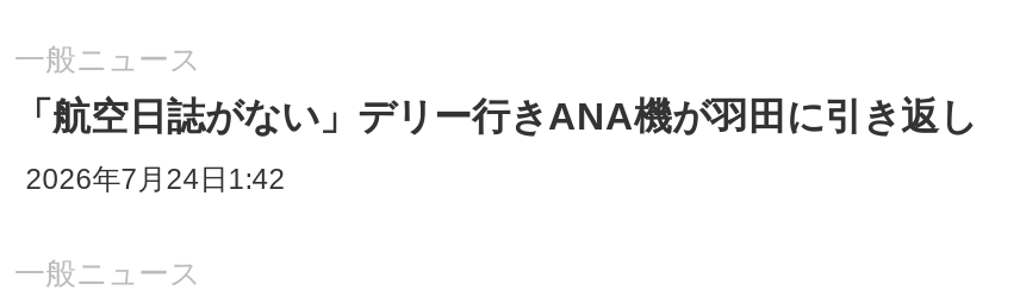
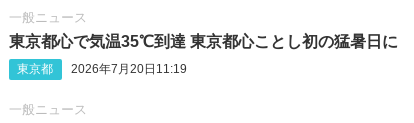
- 「航空日誌がない」デリー行きANA機が羽田に引き返し
+ 東京都心で気温35℃到達 東京都心ことし初の猛暑日に

- 2026年7月24日1:42
+ 東京都
+ 2026年7月20日11:19
